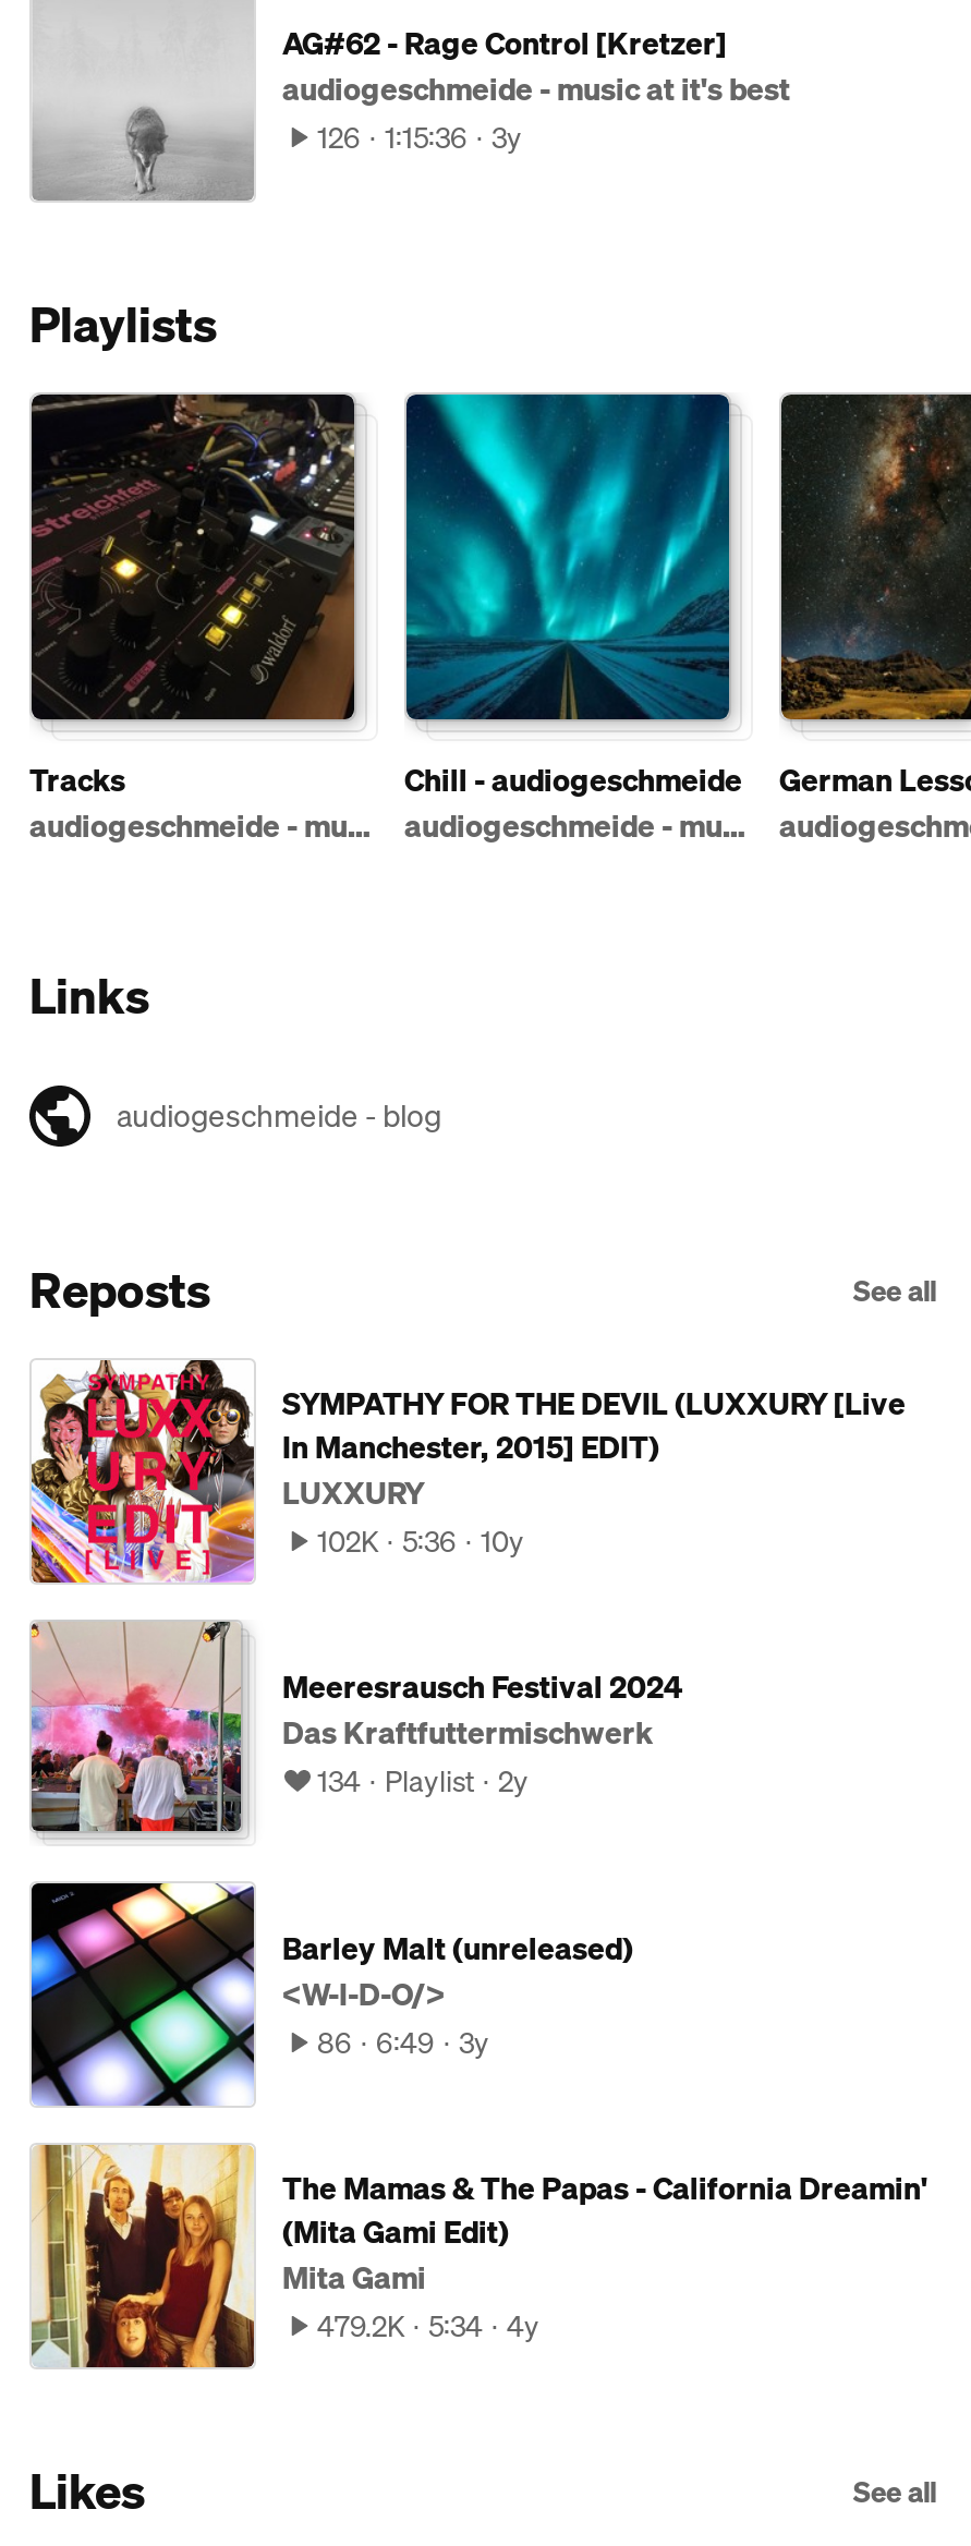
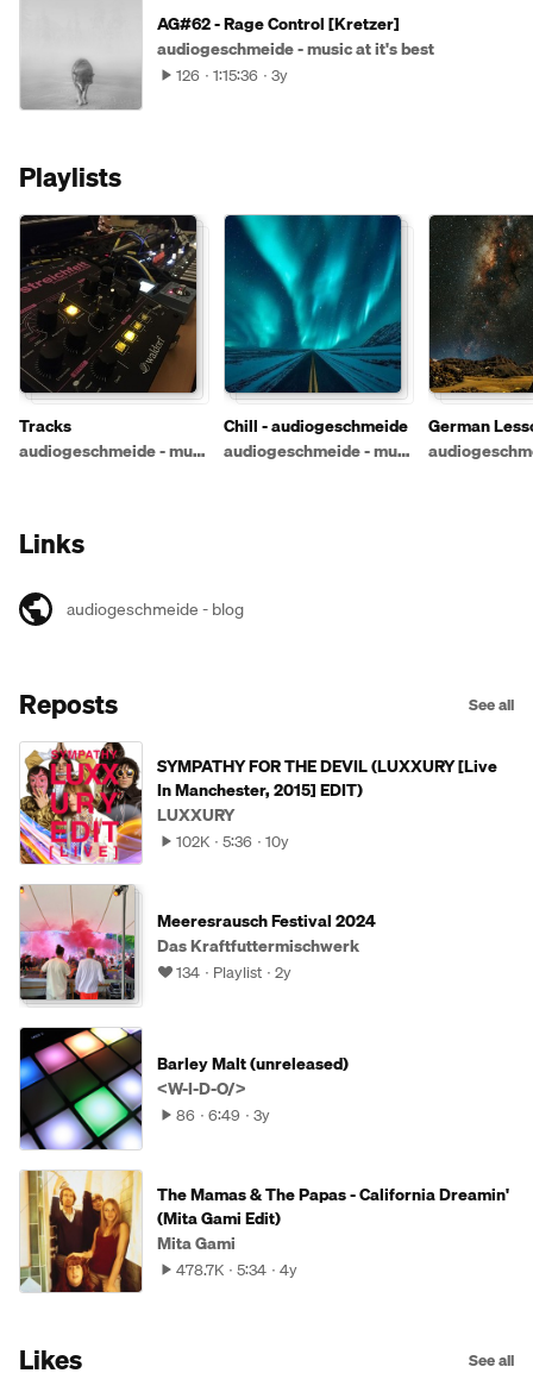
- 479.2K 5:34 4y
+ 478.7K 5:34 4y
